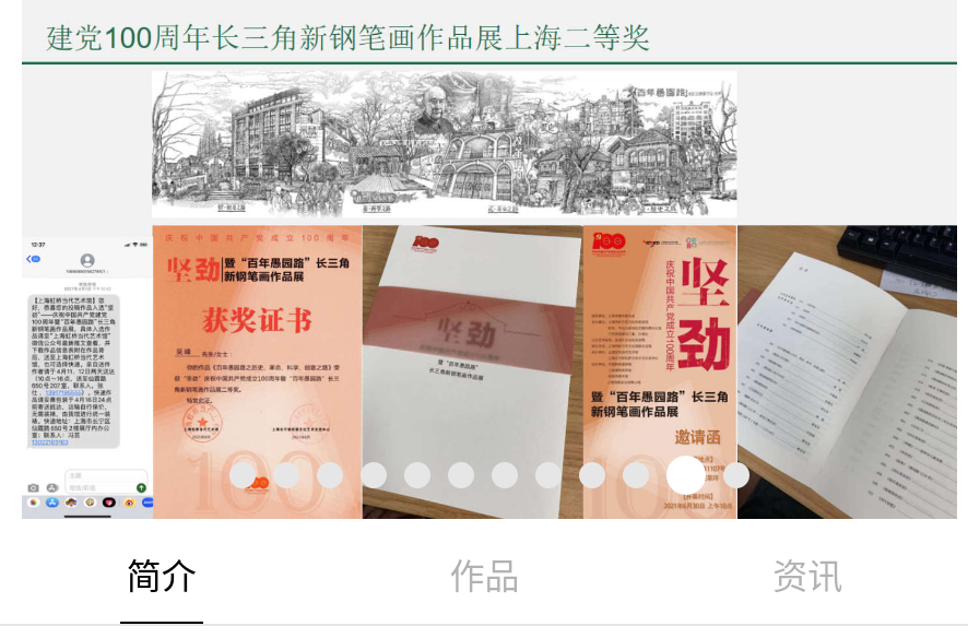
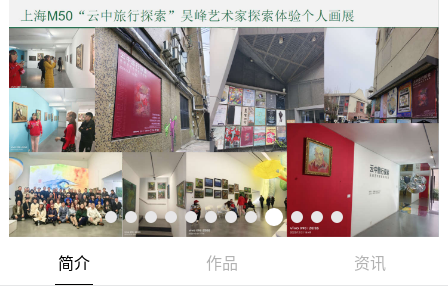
- [image]
+ [image]
